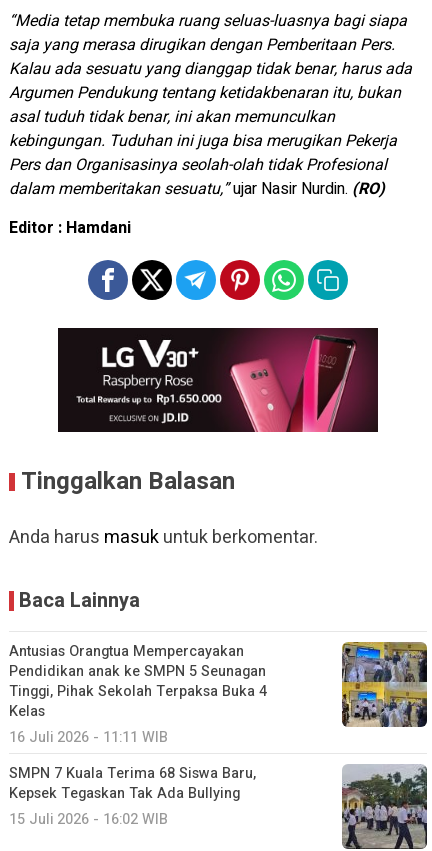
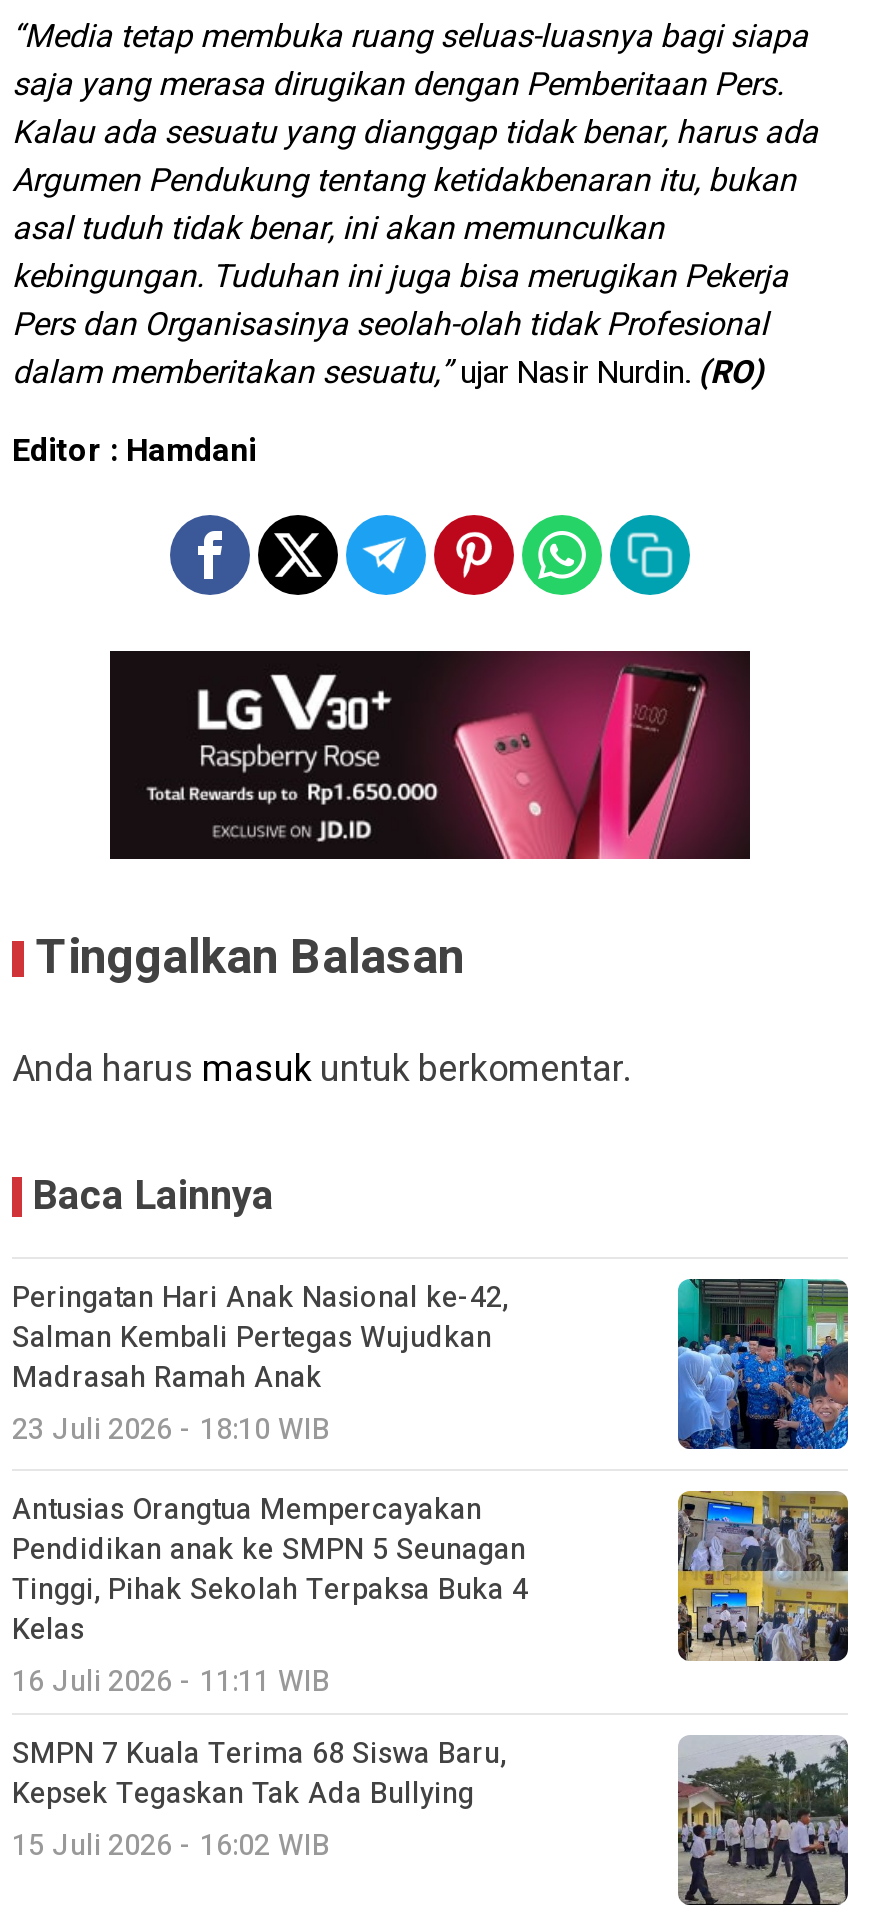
+ Peringatan Hari Anak Nasional ke-42,
+ Salman Kembali Pertegas Wujudkan
+ Madrasah Ramah Anak
+ 23 Juli 2026 - 18:10 WIB

+ [image]
